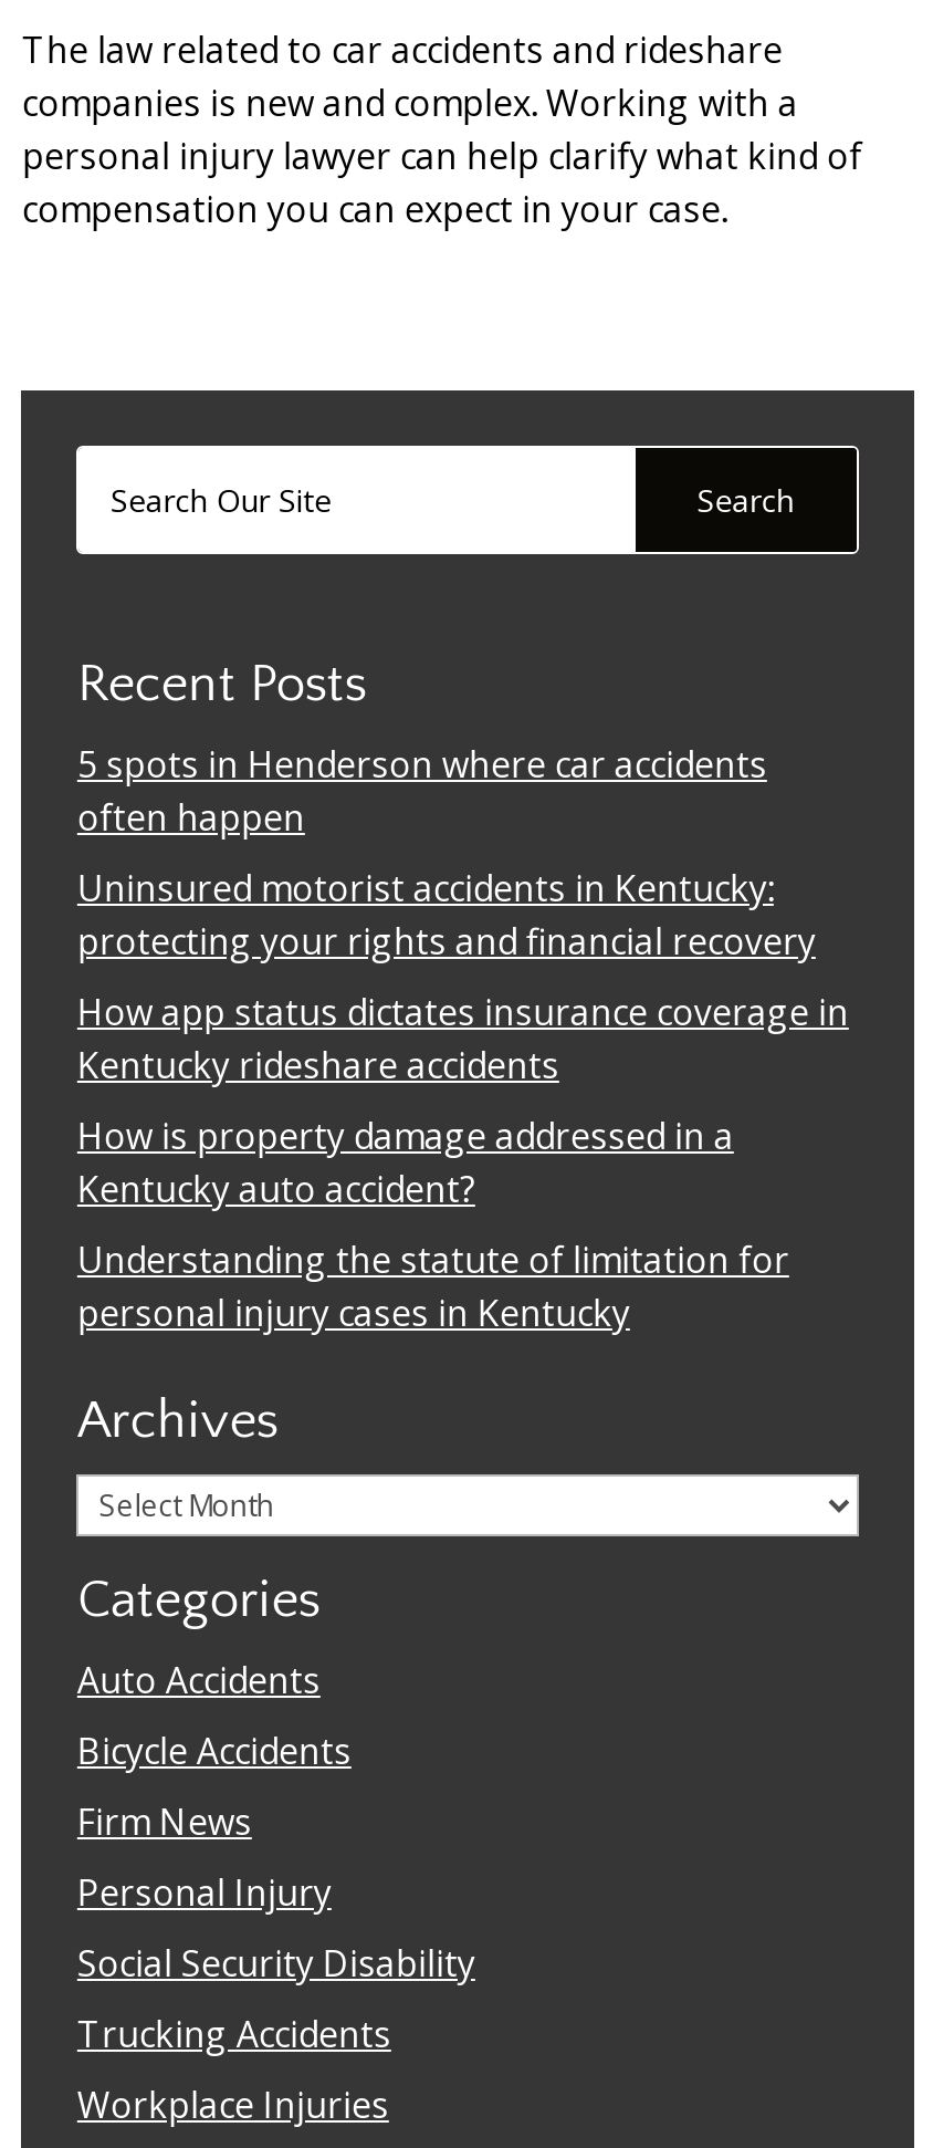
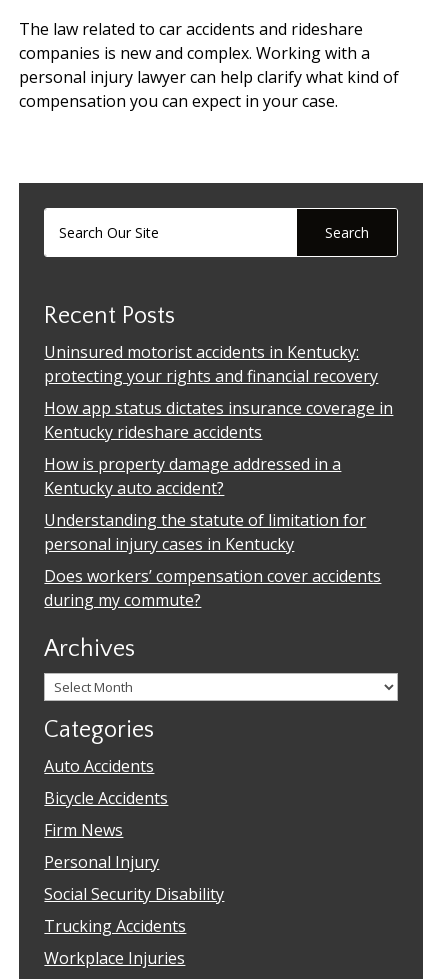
- 5 spots in Henderson where car accidents
- often happen

moved up: Uninsured motorist accidents in Kentucky: | protecting your rights and financial recovery | How app status dictates insurance coverage in | Kentucky rideshare accidents | How is property damage addressed in a | Kentucky auto accident? | Understanding the statute of limitation for | personal injury cases in Kentucky

+ Does workers’ compensation cover accidents
+ during my commute?
